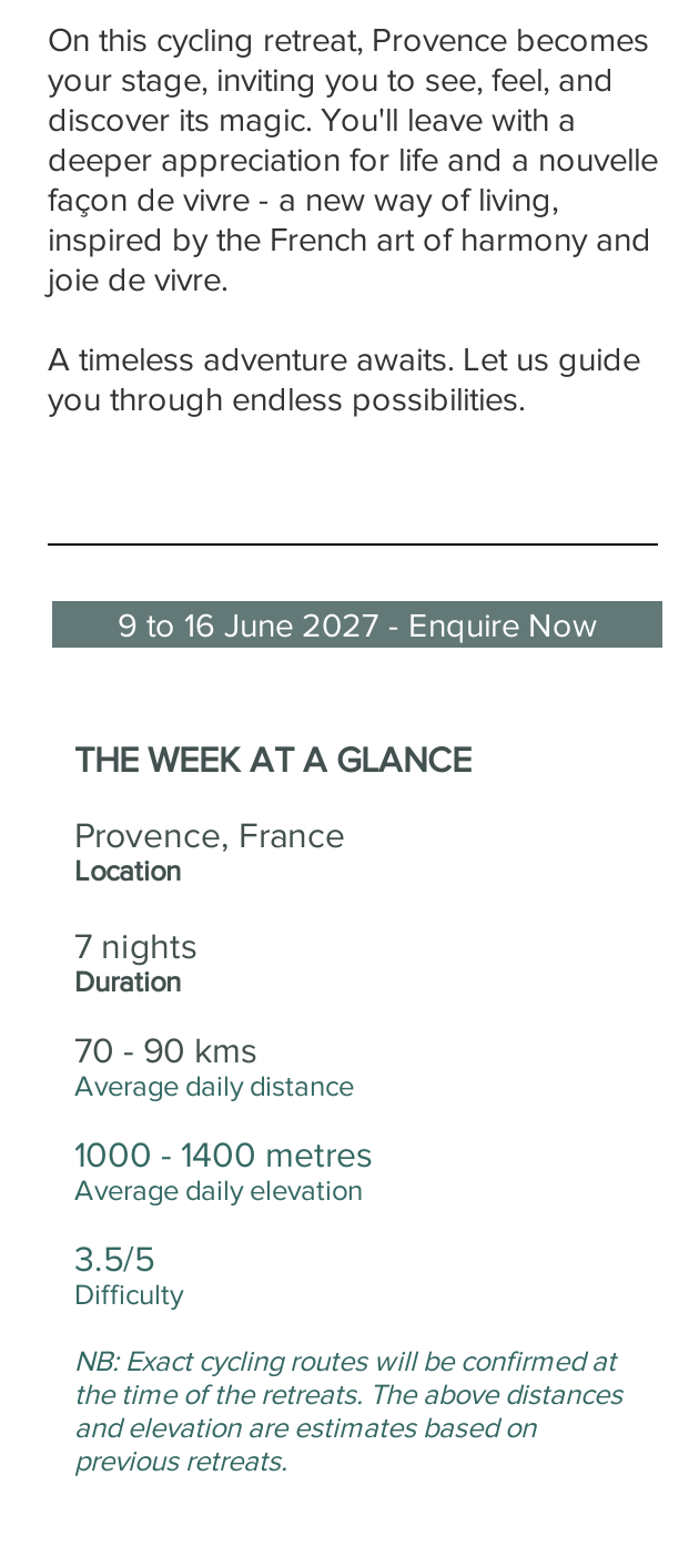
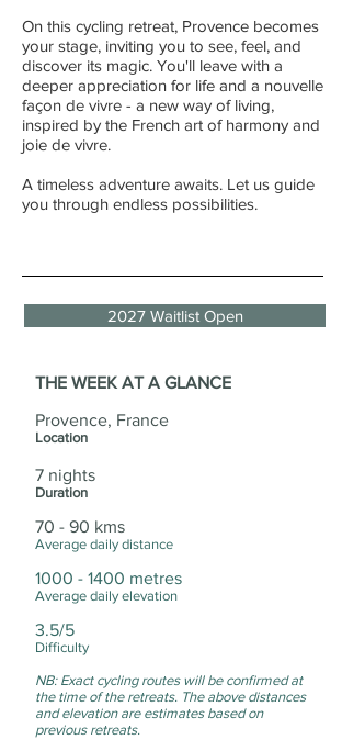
- 9 to 16 June 2027 - Enquire Now
+ 2027 Waitlist Open
